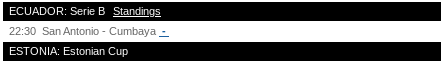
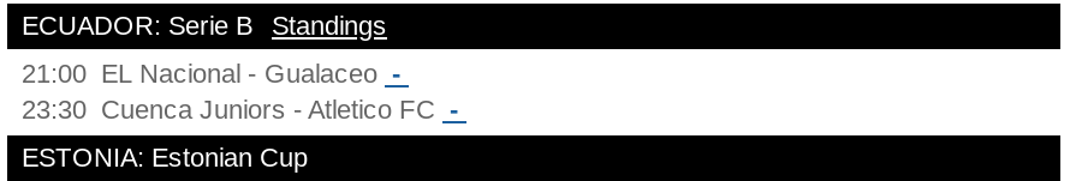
- 22:30 San Antonio - Cumbaya -
+ 21:00 EL Nacional - Gualaceo -
+ 23:30 Cuenca Juniors - Atletico FC -
